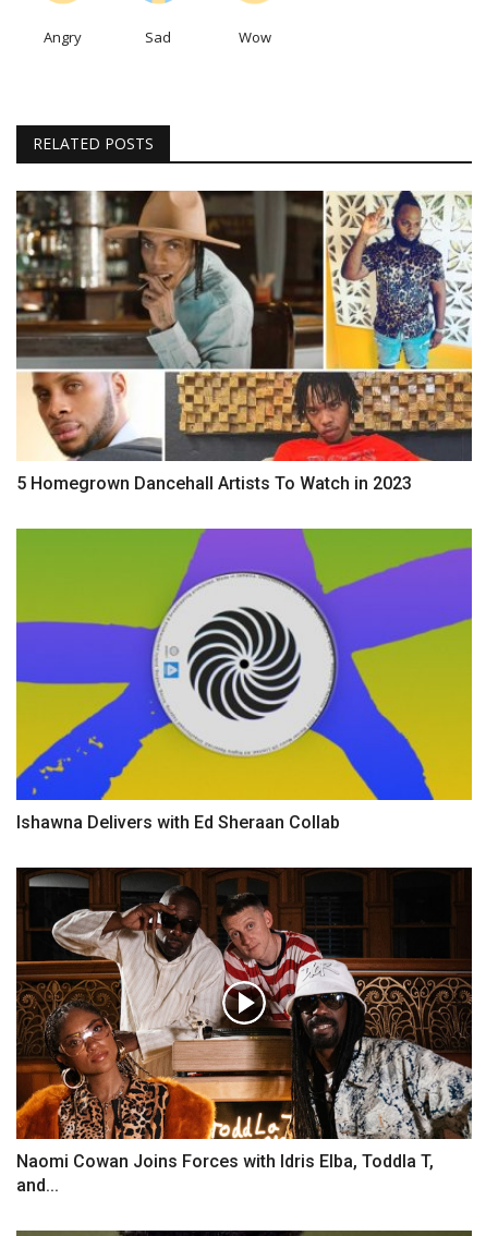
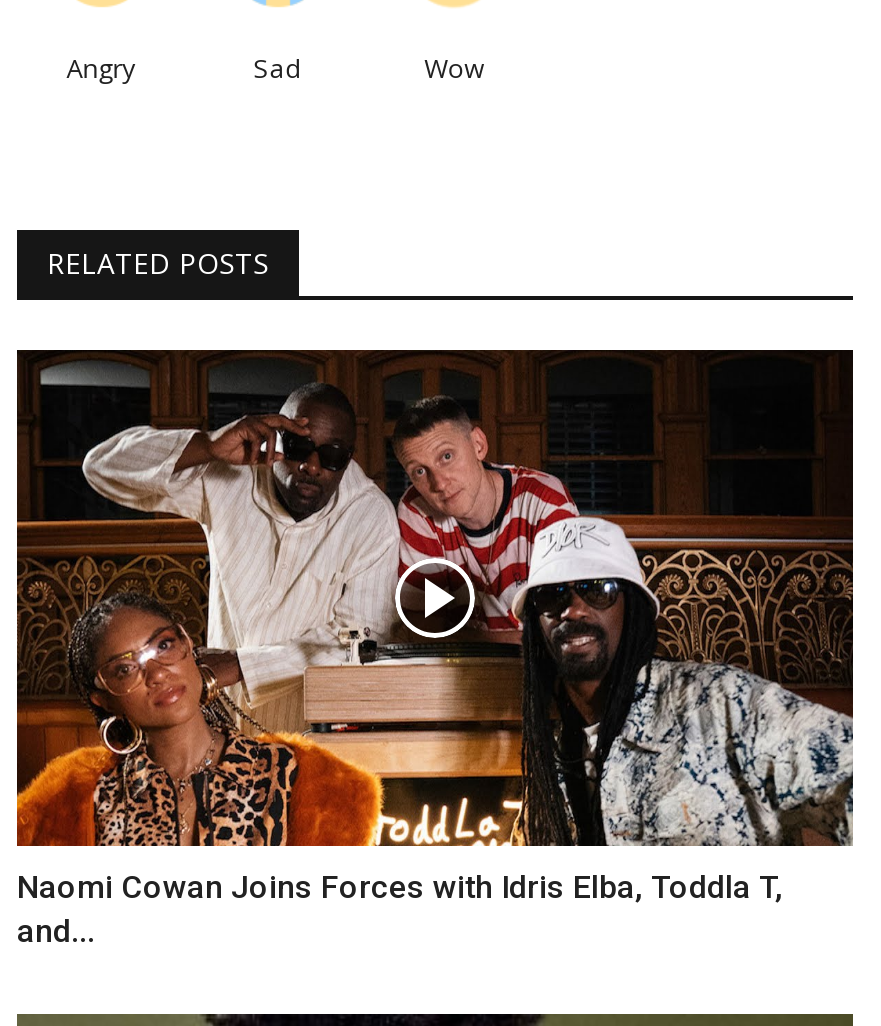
- [image]
- 5 Homegrown Dancehall Artists To Watch in 2023

- [image]
- Ishawna Delivers with Ed Sheraan Collab
